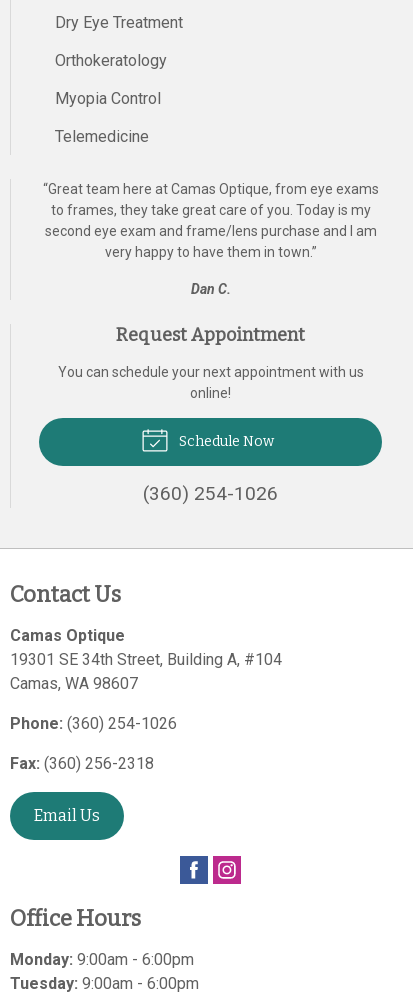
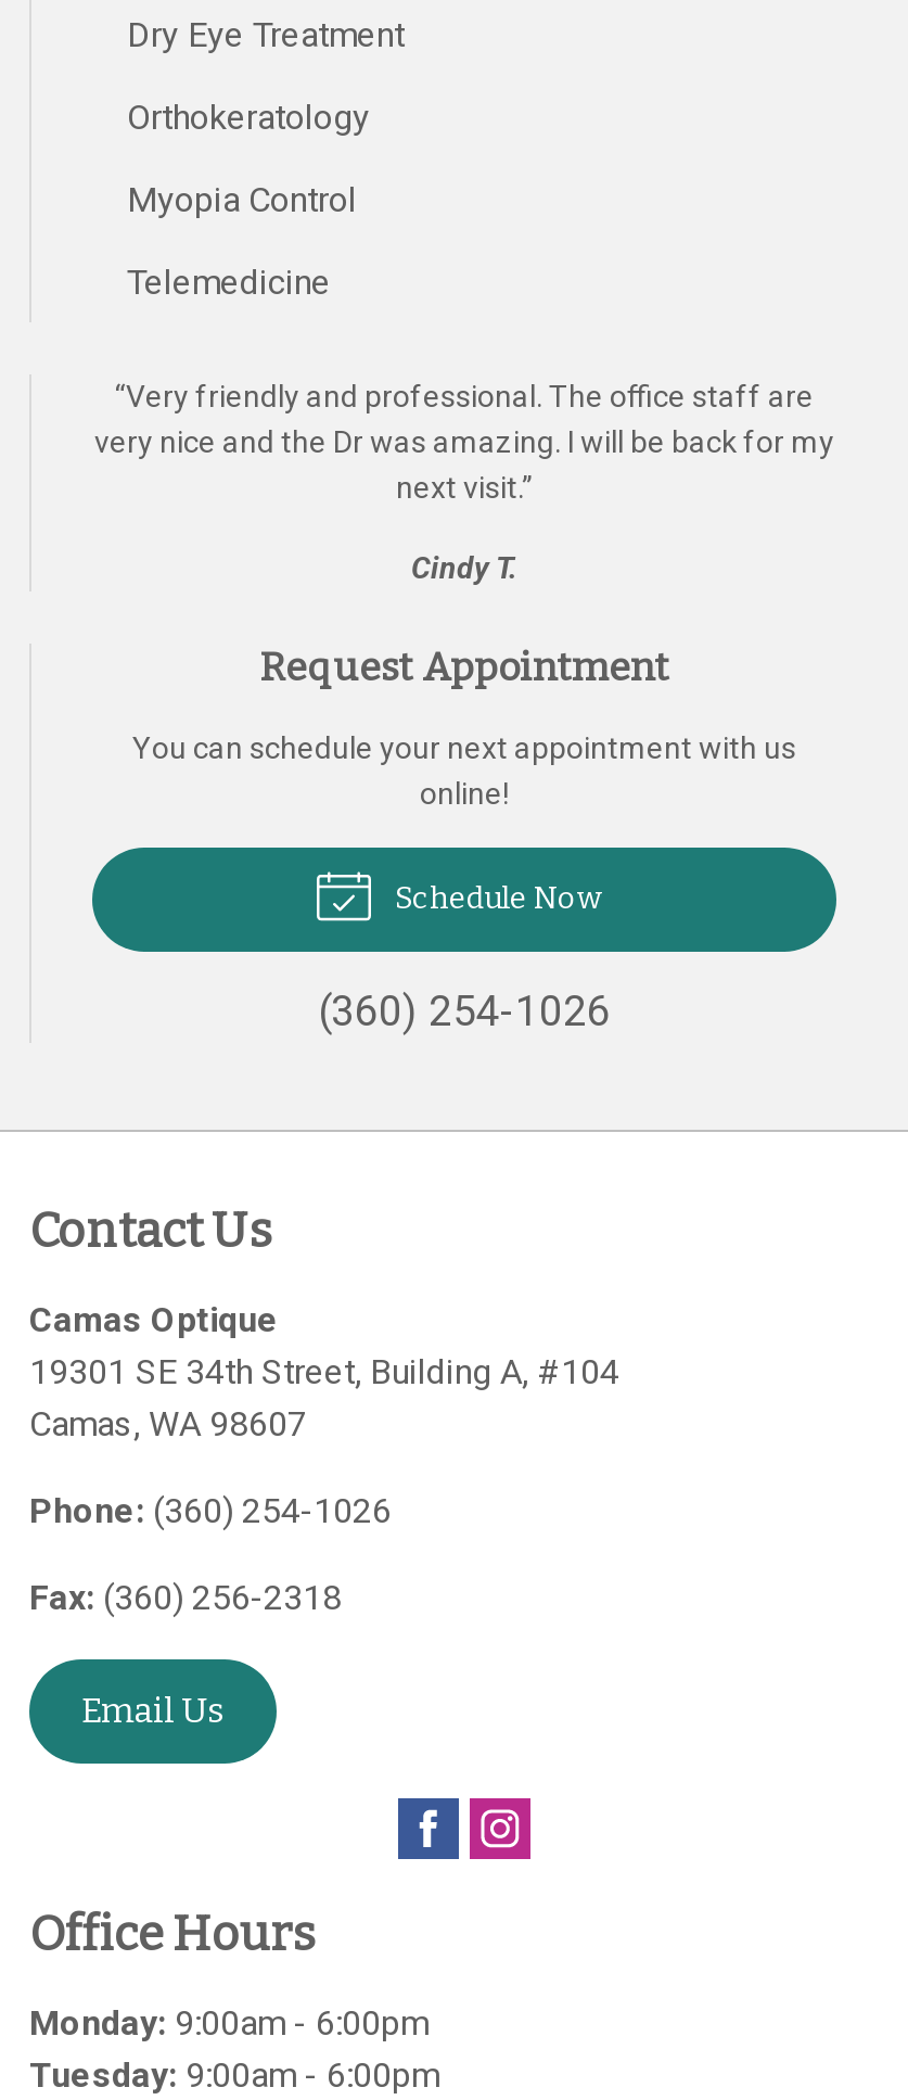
- “Great team here at Camas Optique, from eye exams
- to frames, they take great care of you. Today is my
- second eye exam and frame/lens purchase and I am
- very happy to have them in town.”
+ “Very friendly and professional. The office staff are
+ very nice and the Dr was amazing. I will be back for my
+ next visit.”

- Dan C.
+ Cindy T.
